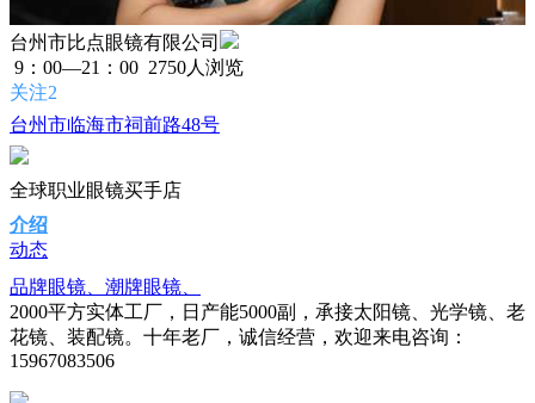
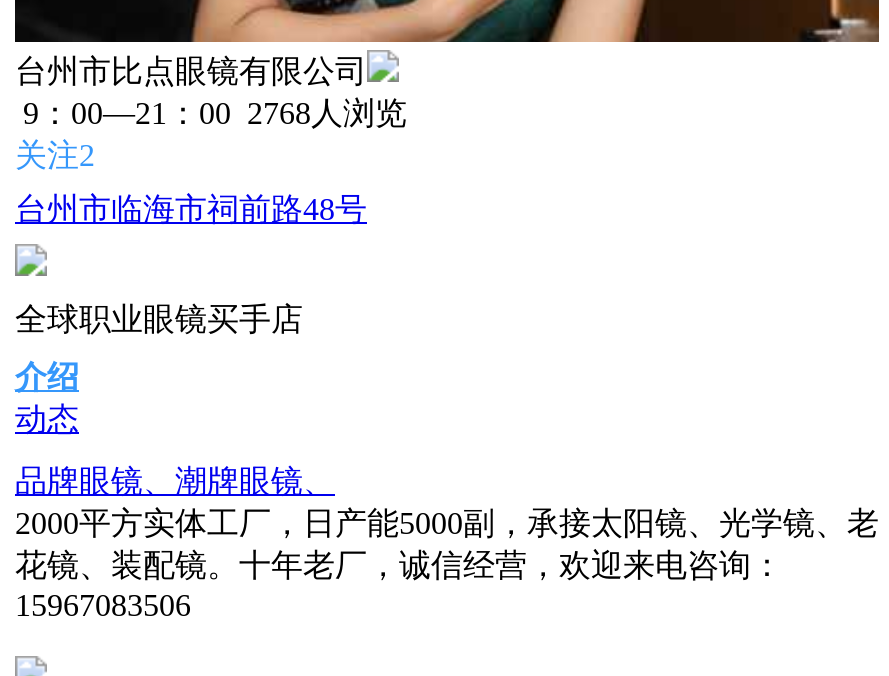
- 9：00—21：00 2750人浏览
+ 9：00—21：00 2768人浏览
